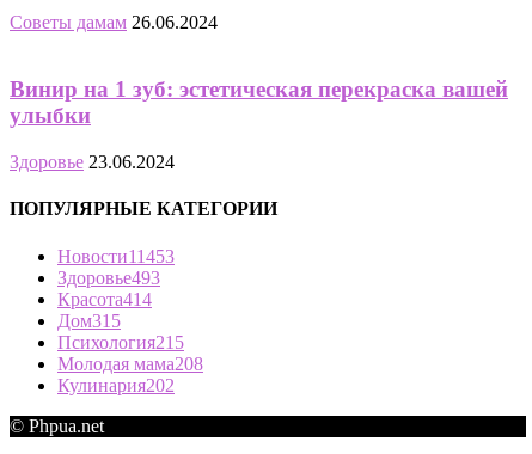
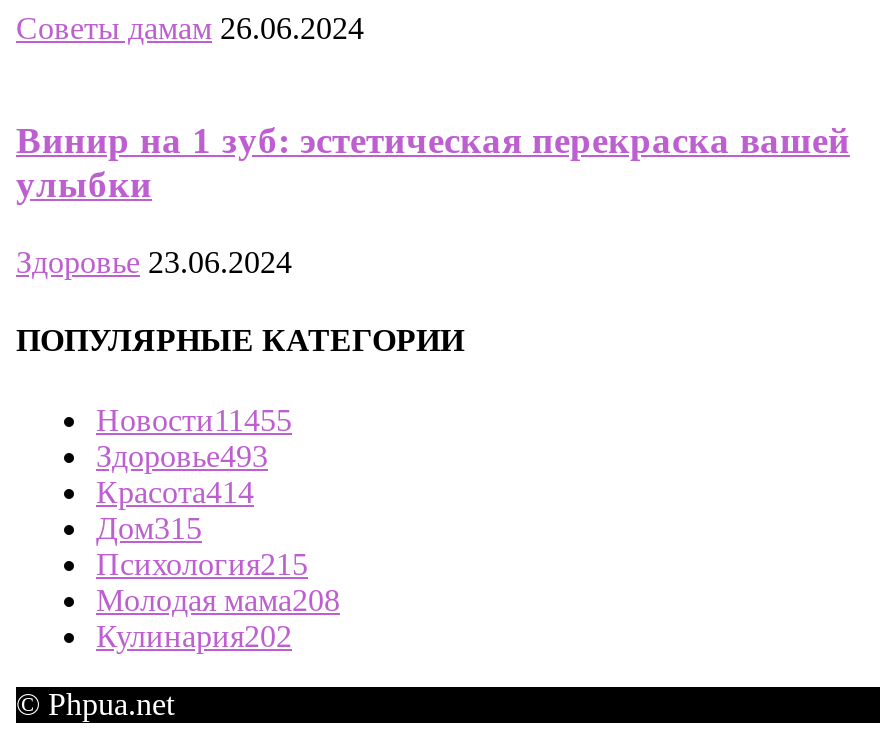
- Новости11453
+ Новости11455
